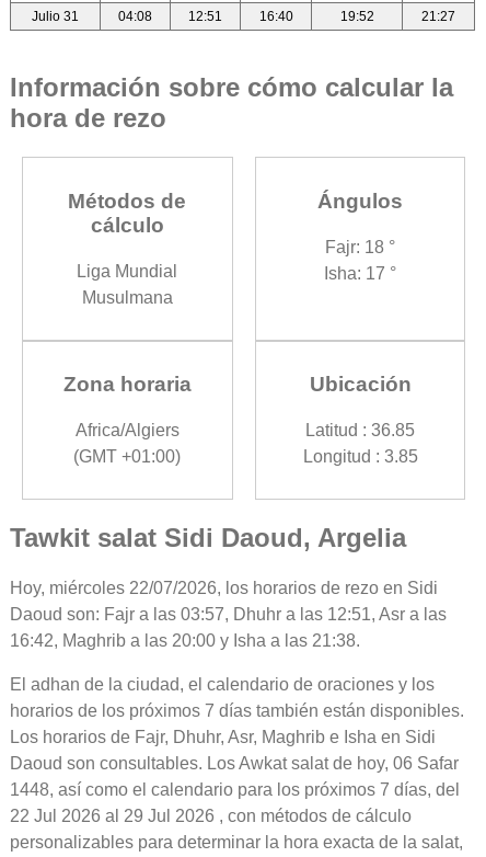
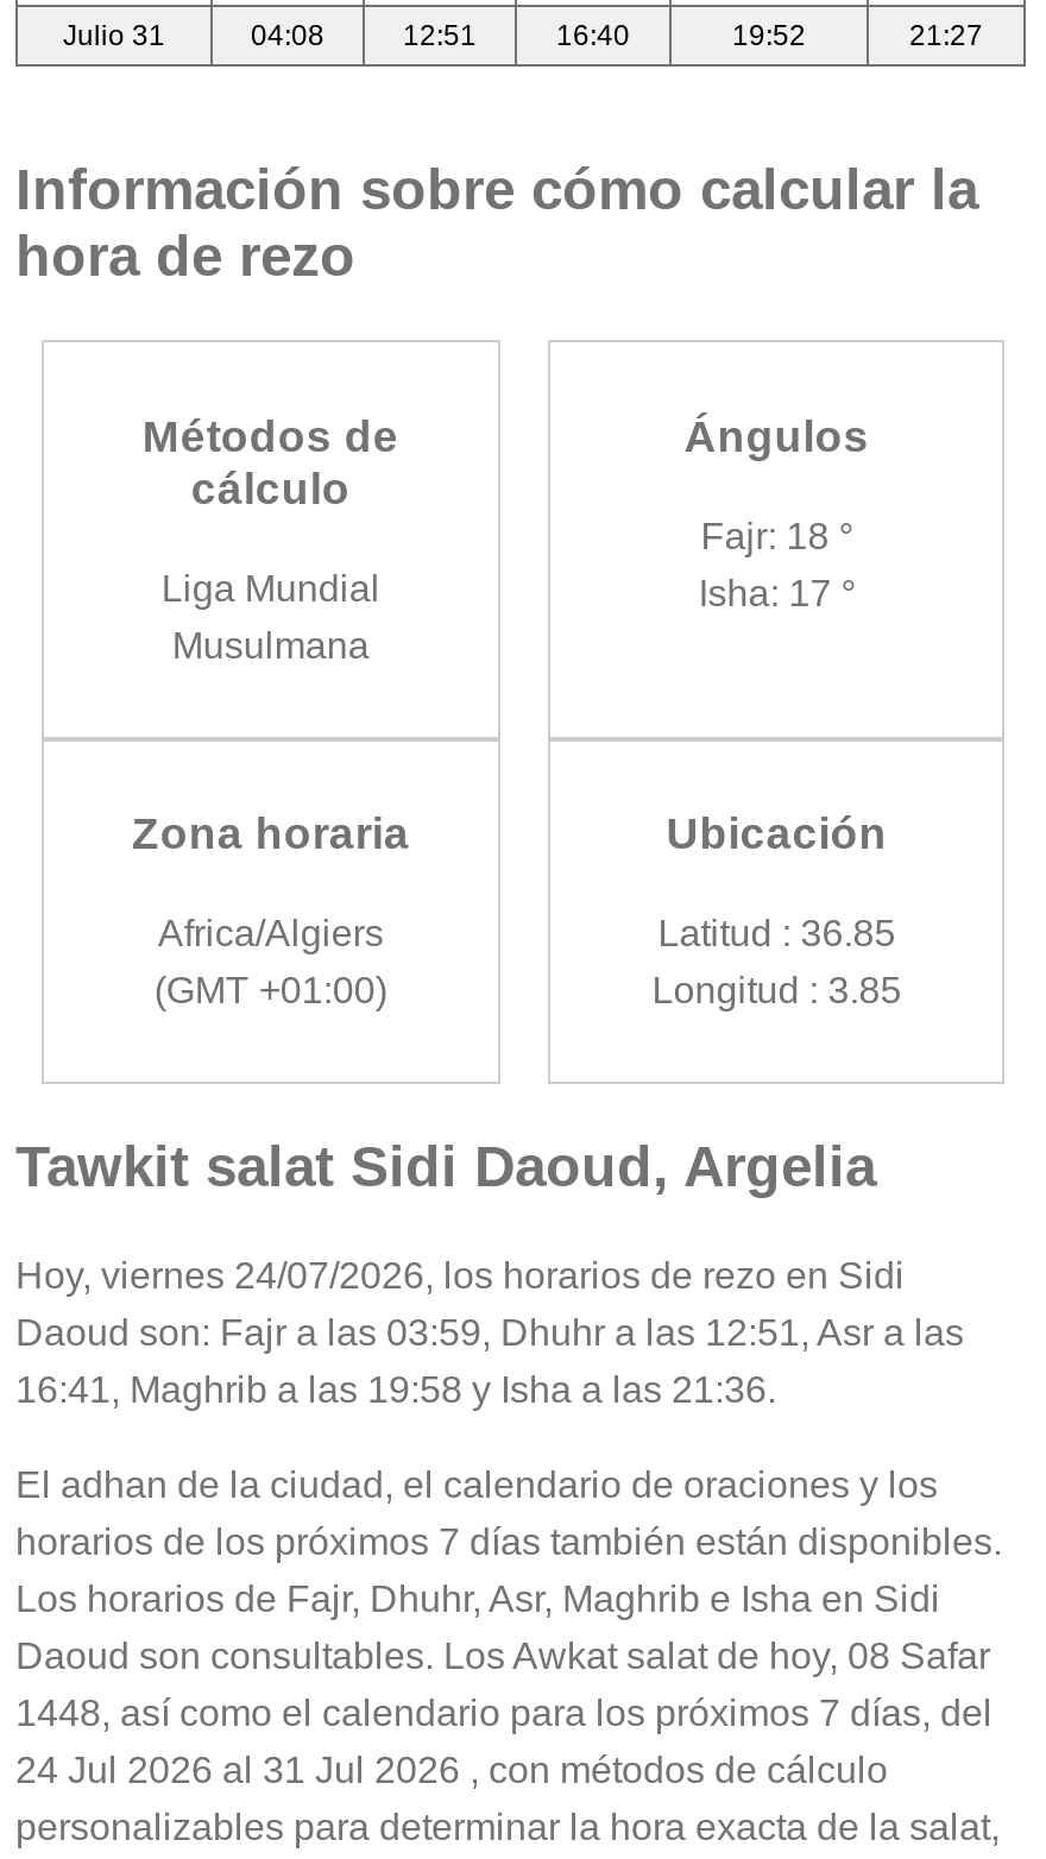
- Hoy, miércoles 22/07/2026, los horarios de rezo en Sidi
+ Hoy, viernes 24/07/2026, los horarios de rezo en Sidi

- Daoud son: Fajr a las 03:57, Dhuhr a las 12:51, Asr a las
+ Daoud son: Fajr a las 03:59, Dhuhr a las 12:51, Asr a las

- 16:42, Maghrib a las 20:00 y Isha a las 21:38.
+ 16:41, Maghrib a las 19:58 y Isha a las 21:36.

- Daoud son consultables. Los Awkat salat de hoy, 06 Safar
+ Daoud son consultables. Los Awkat salat de hoy, 08 Safar

- 22 Jul 2026 al 29 Jul 2026 , con métodos de cálculo
+ 24 Jul 2026 al 31 Jul 2026 , con métodos de cálculo
